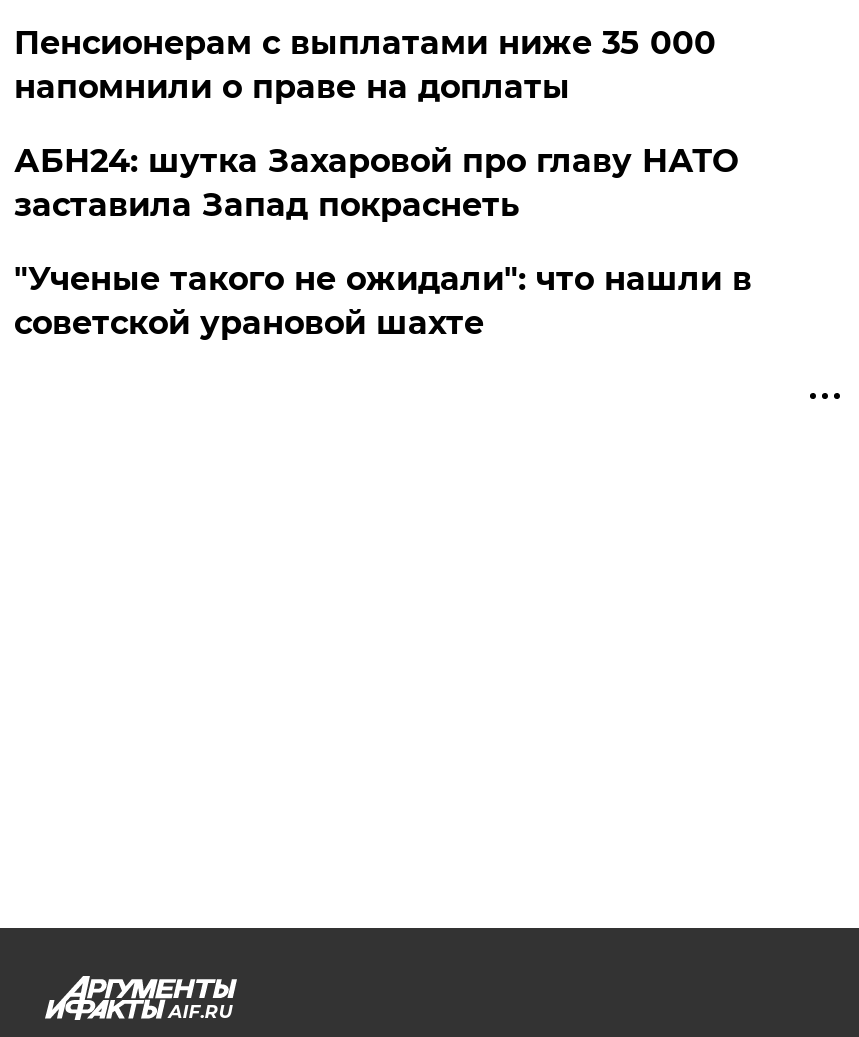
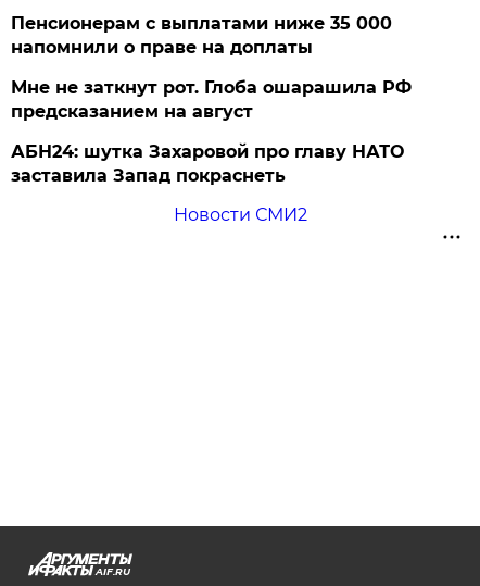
+ Мне не заткнут рот. Глоба ошарашила РФ
+ предсказанием на август

moved down: АБН24: шутка Захаровой про главу НАТО | заставила Запад покраснеть

- "Ученые такого не ожидали": что нашли в
- советской урановой шахте
+ Новости СМИ2
